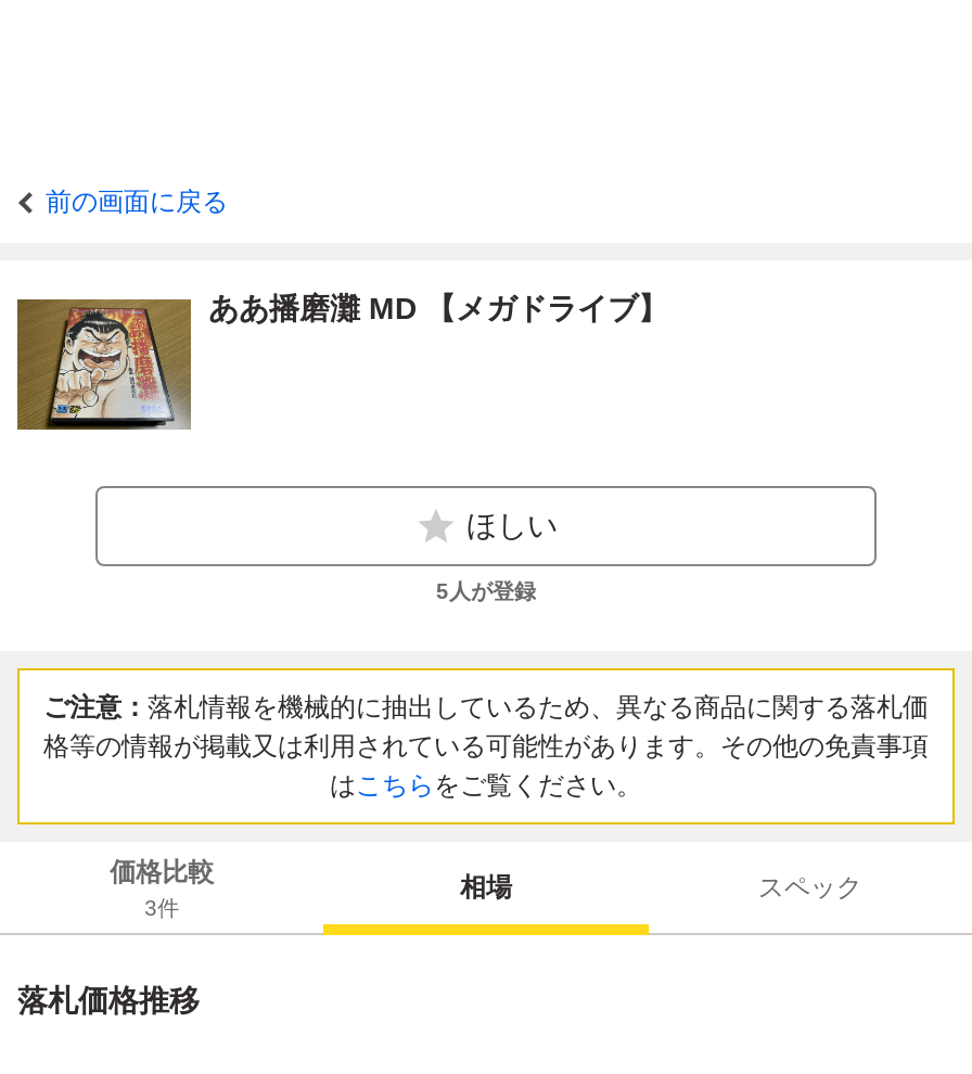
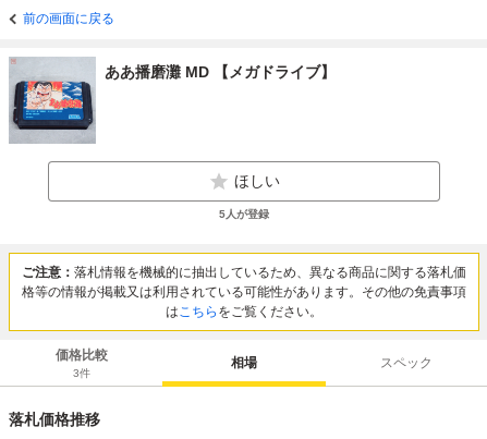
- [image]
+ [image]
